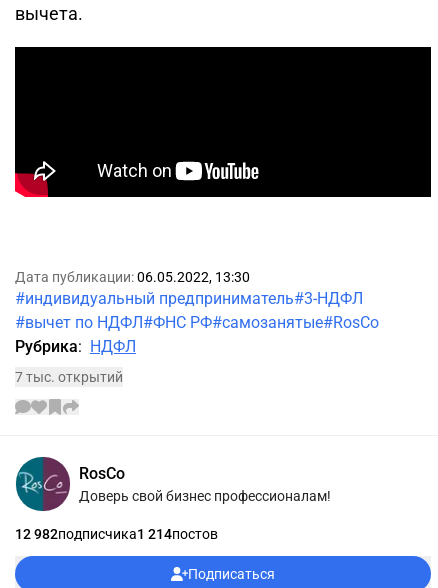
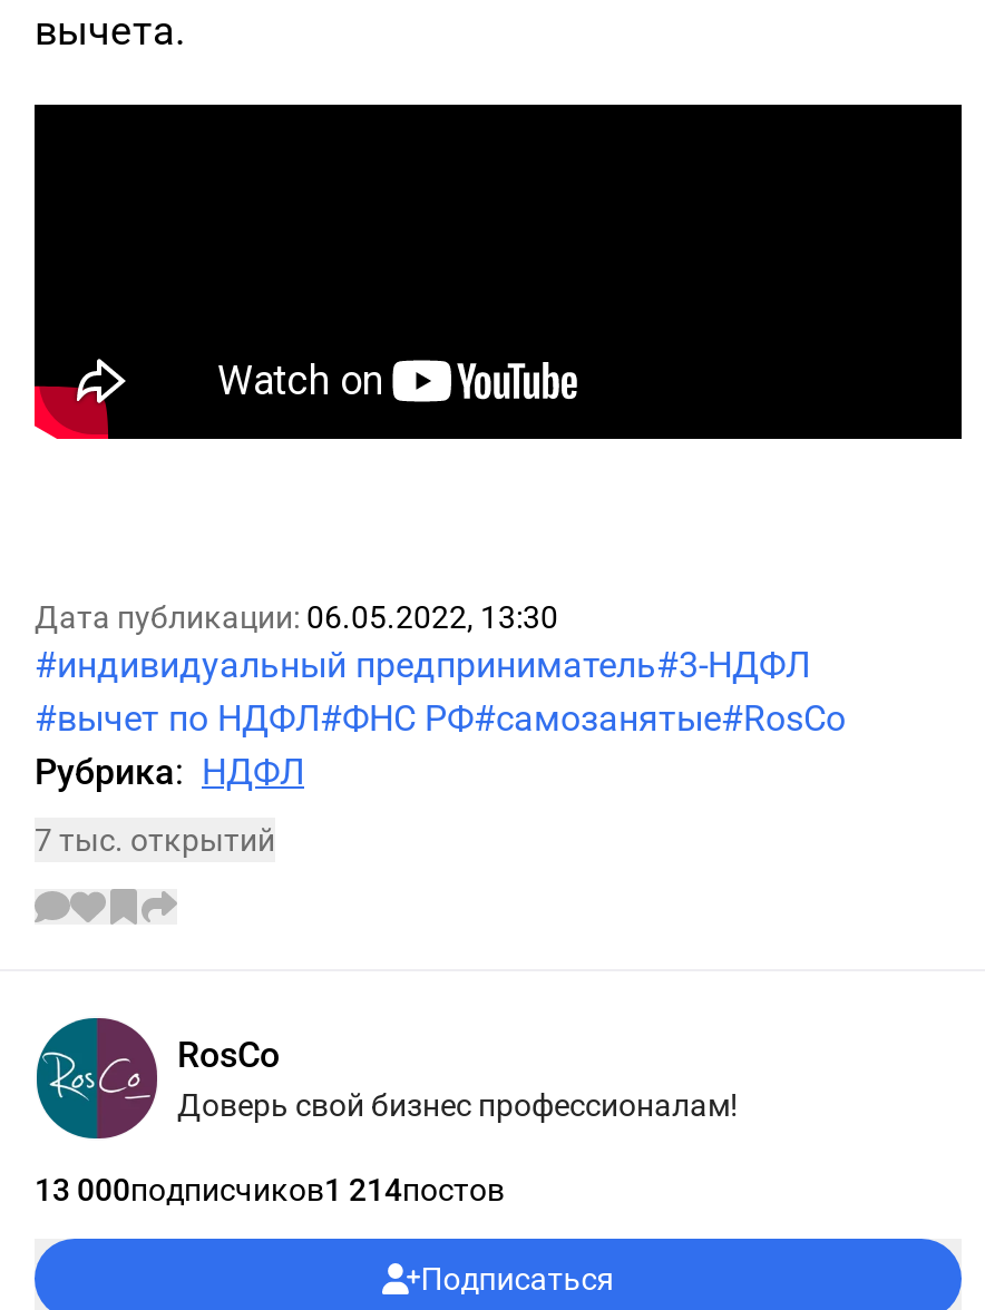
- 12 982подписчика1 214постов
+ 13 000подписчиков1 214постов
